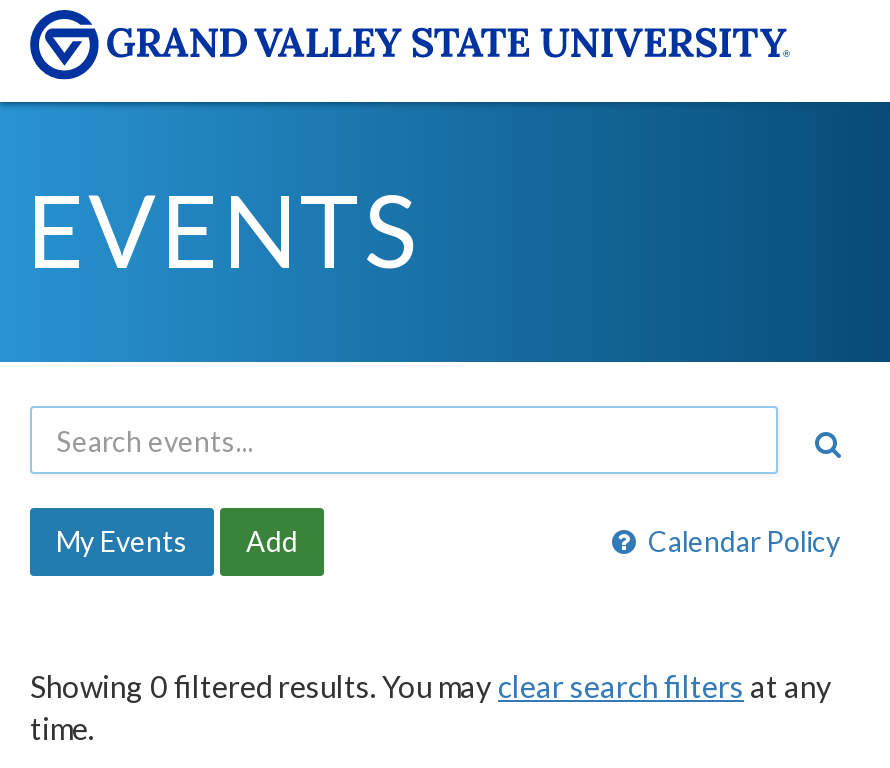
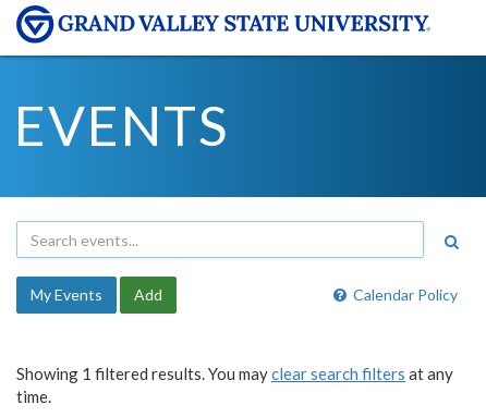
- Showing 0 filtered results. You may clear search filters at any
+ Showing 1 filtered results. You may clear search filters at any
